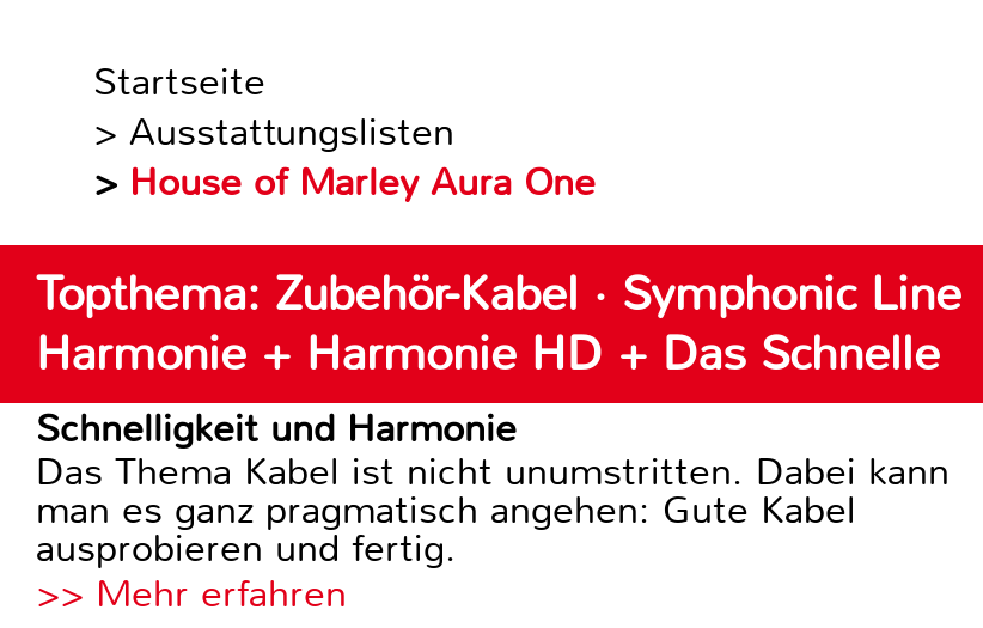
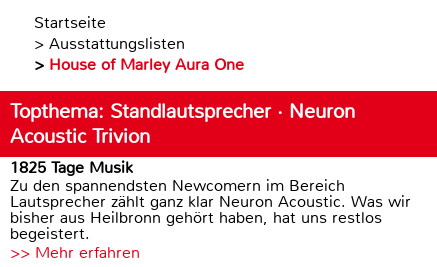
- Topthema: Zubehör-Kabel · Symphonic Line
- Harmonie + Harmonie HD + Das Schnelle
- Schnelligkeit und Harmonie
- Das Thema Kabel ist nicht unumstritten. Dabei kann
- man es ganz pragmatisch angehen: Gute Kabel
- ausprobieren und fertig.
+ Topthema: Standlautsprecher · Neuron
+ Acoustic Trivion
+ 1825 Tage Musik
+ Zu den spannendsten Newcomern im Bereich
+ Lautsprecher zählt ganz klar Neuron Acoustic. Was wir
+ bisher aus Heilbronn gehört haben, hat uns restlos
+ begeistert.
